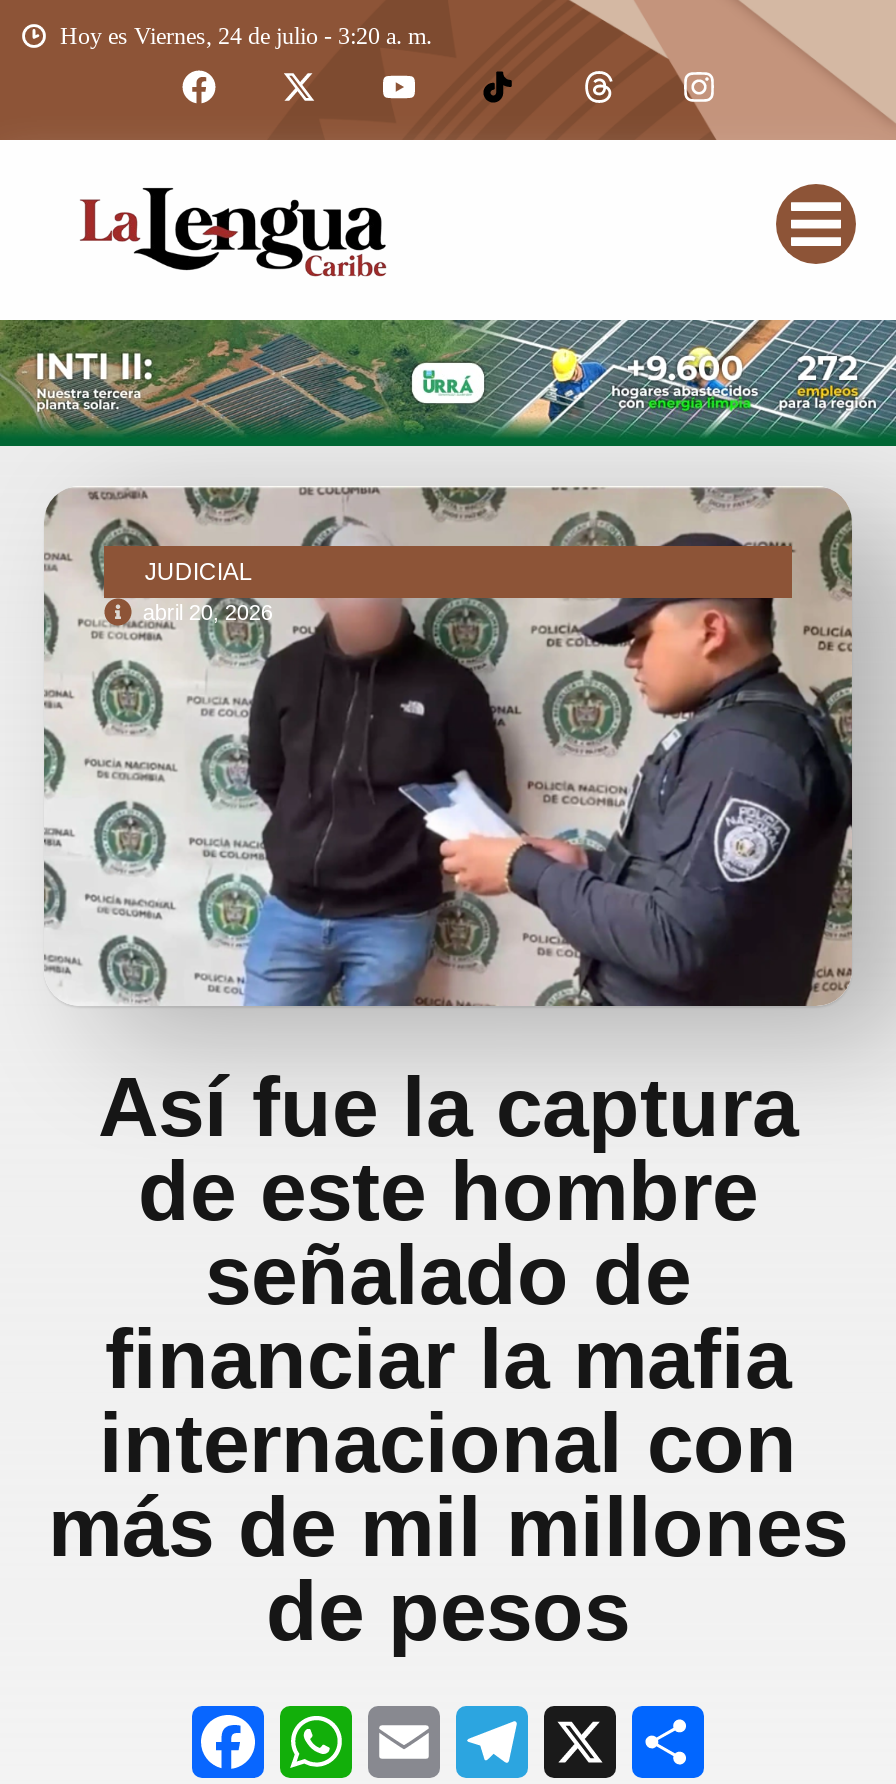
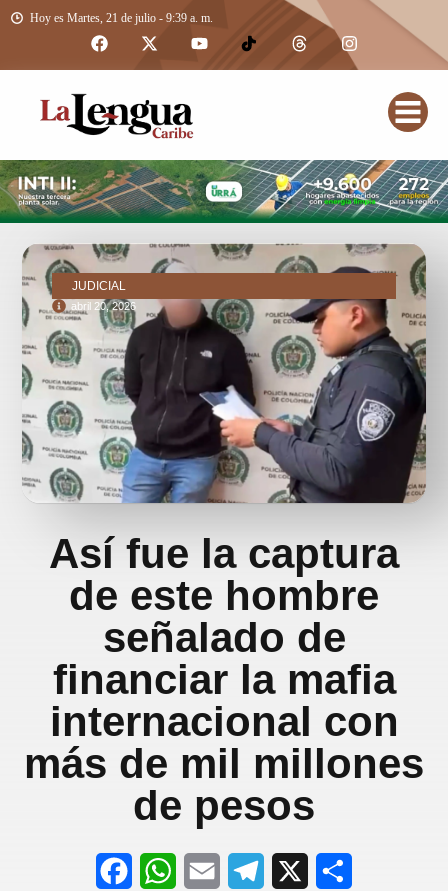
- Hoy es Viernes, 24 de julio - 3:20 a. m.
+ Hoy es Martes, 21 de julio - 9:39 a. m.
